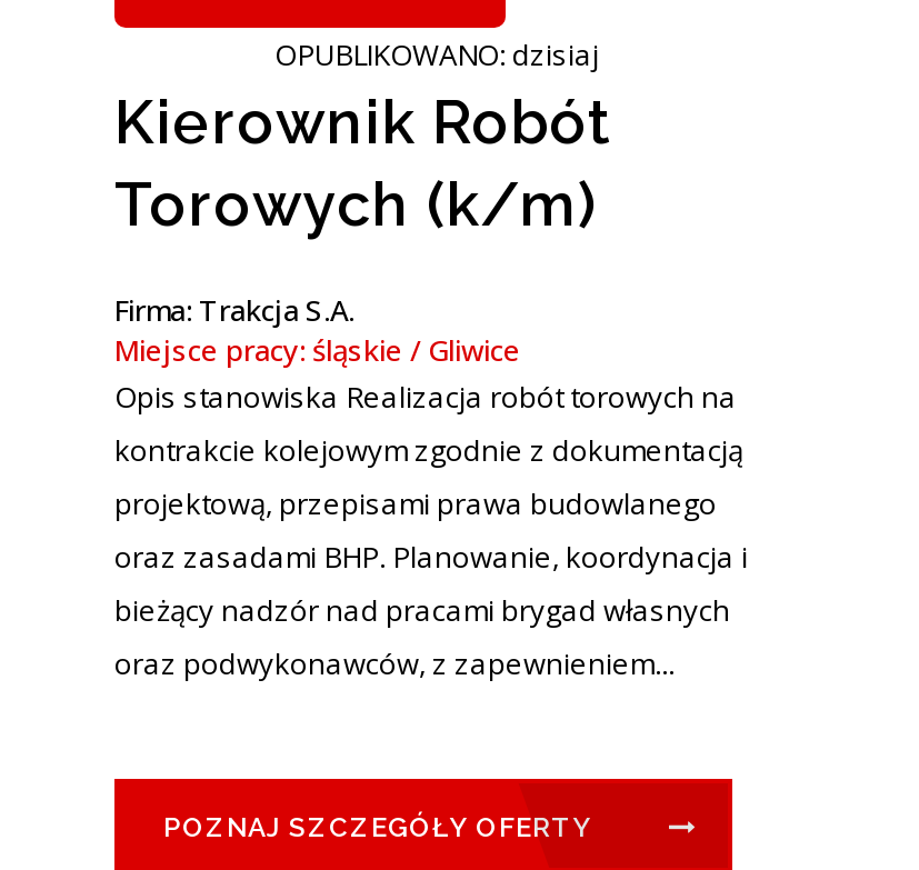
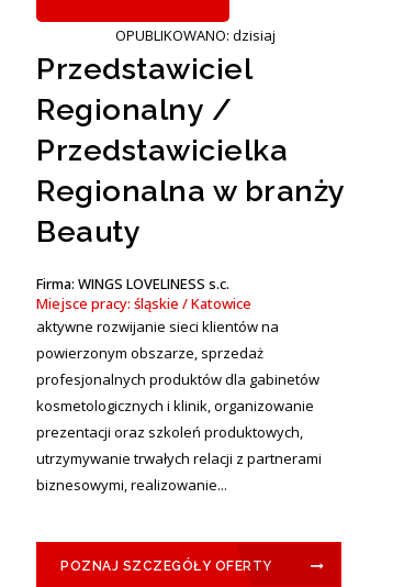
- Kierownik Robót
- Torowych (k/m)
+ Przedstawiciel
+ Regionalny /
+ Przedstawicielka
+ Regionalna w branży
+ Beauty

- Firma: Trakcja S.A.
- Miejsce pracy: śląskie / Gliwice
- Opis stanowiska Realizacja robót torowych na
- kontrakcie kolejowym zgodnie z dokumentacją
- projektową, przepisami prawa budowlanego
- oraz zasadami BHP. Planowanie, koordynacja i
- bieżący nadzór nad pracami brygad własnych
- oraz podwykonawców, z zapewnieniem...
+ Firma: WINGS LOVELINESS s.c.
+ Miejsce pracy: śląskie / Katowice
+ aktywne rozwijanie sieci klientów na
+ powierzonym obszarze, sprzedaż
+ profesjonalnych produktów dla gabinetów
+ kosmetologicznych i klinik, organizowanie
+ prezentacji oraz szkoleń produktowych,
+ utrzymywanie trwałych relacji z partnerami
+ biznesowymi, realizowanie...
